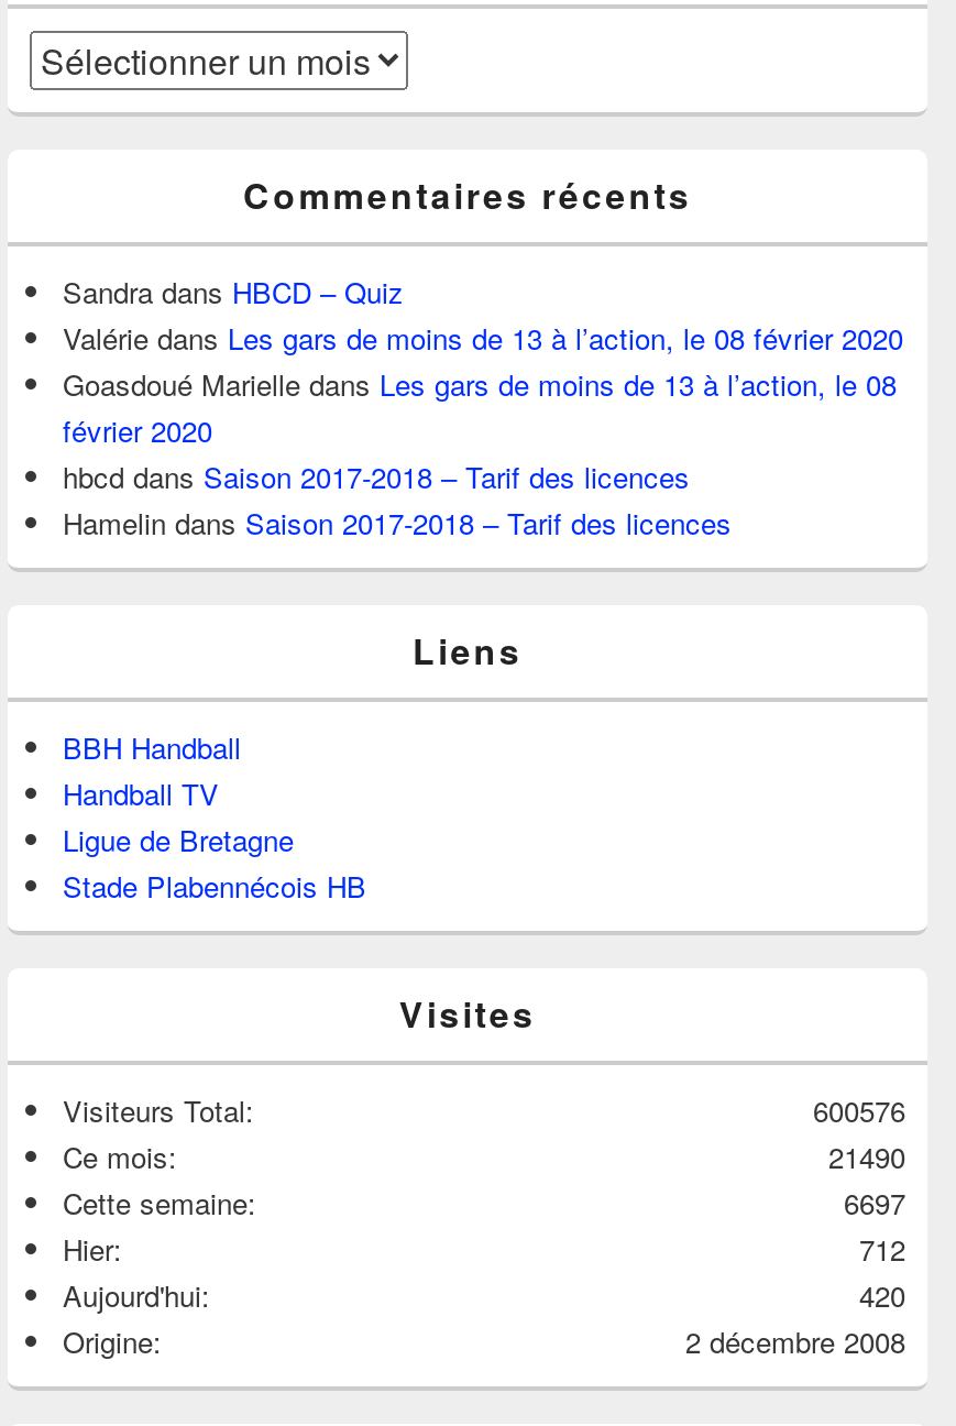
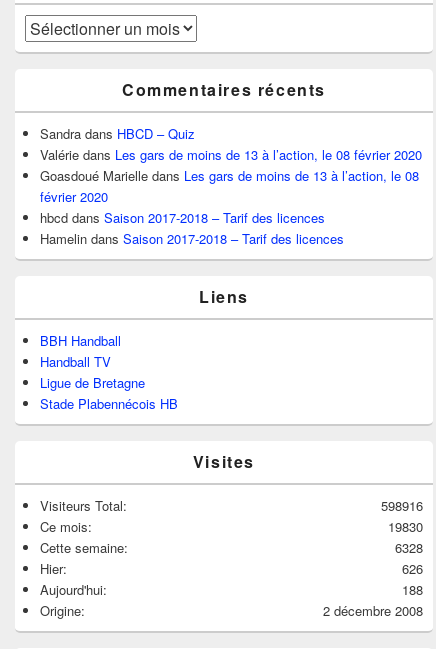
- 600576
+ 598916

- 21490
+ 19830

- 6697
+ 6328

- 712
+ 626

- 420
+ 188
